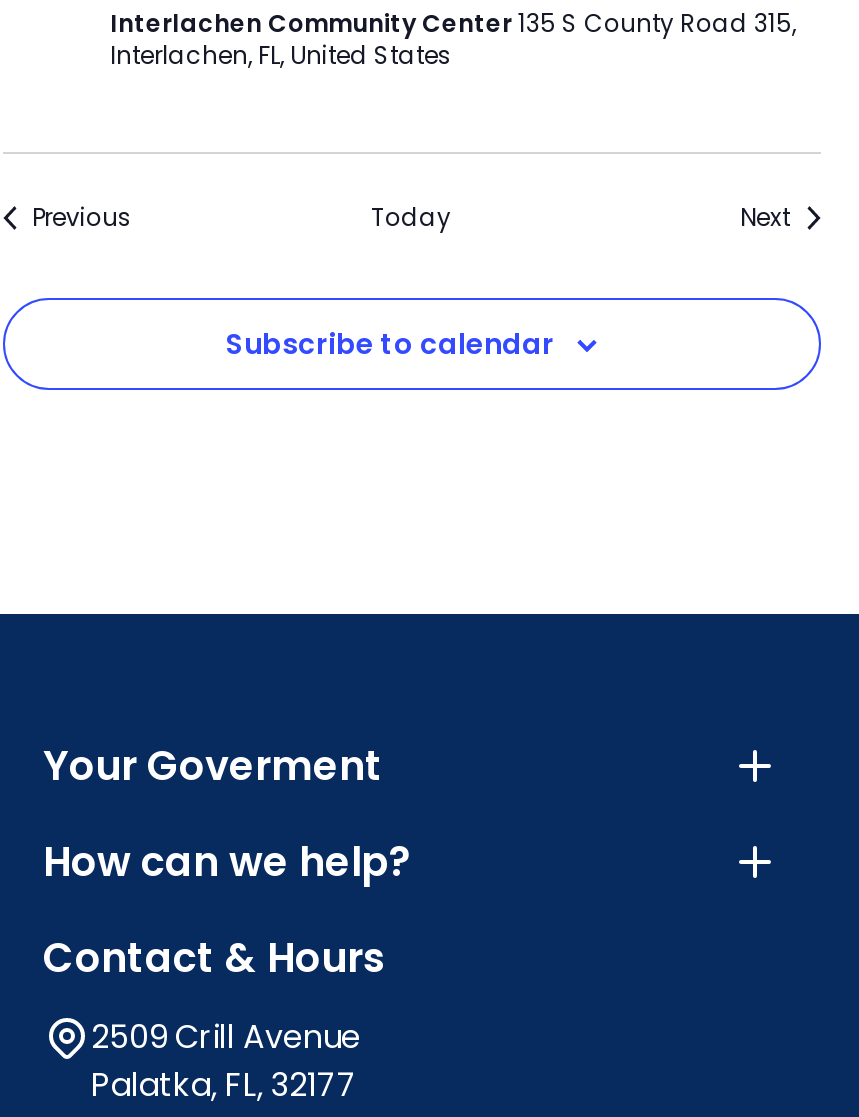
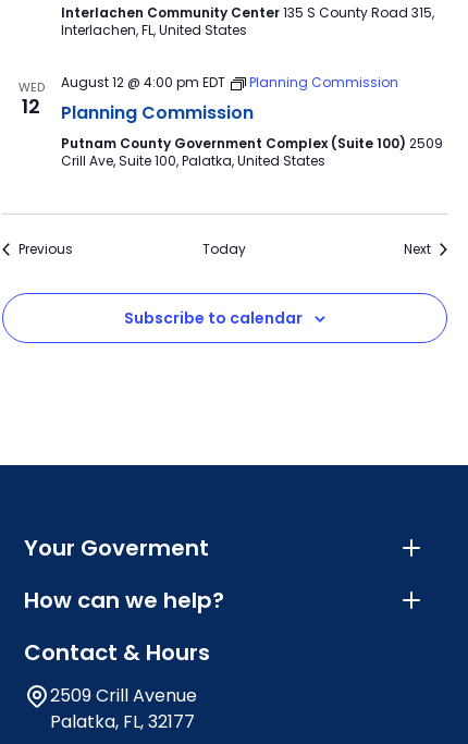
+ WED
+ 12

+ August 12 @ 4:00 pm EDT
+ Planning Commission
+ Planning Commission
+ Putnam County Government Complex (Suite 100) 2509
+ Crill Ave, Suite 100, Palatka, United States
